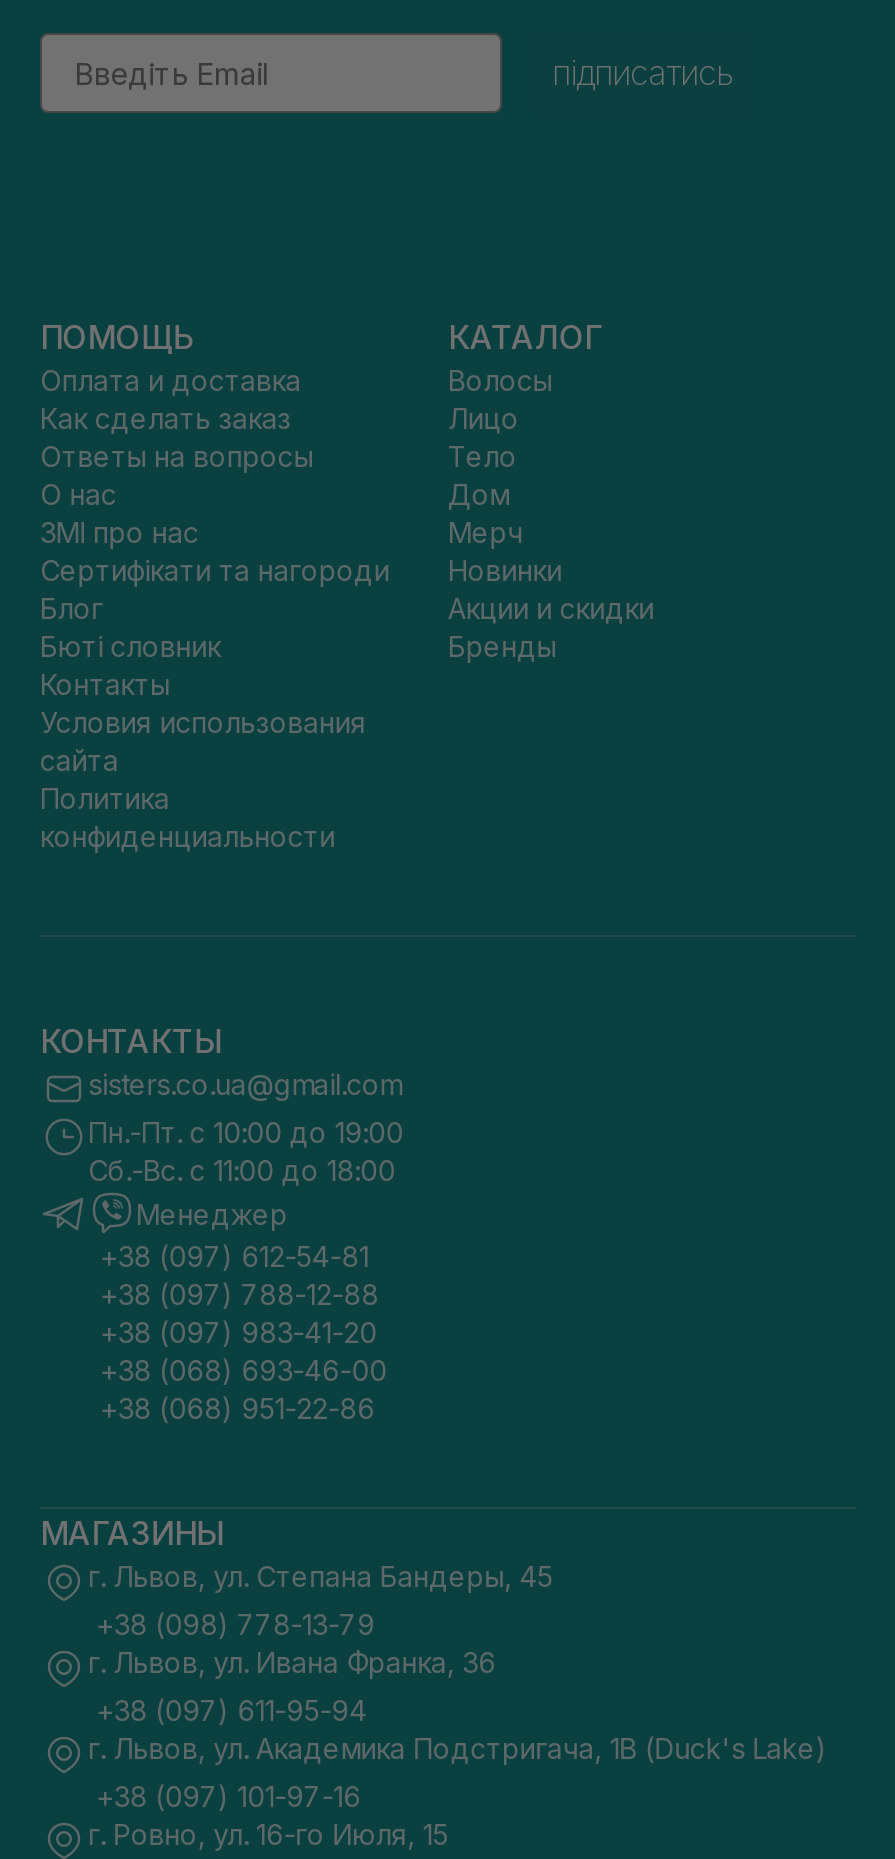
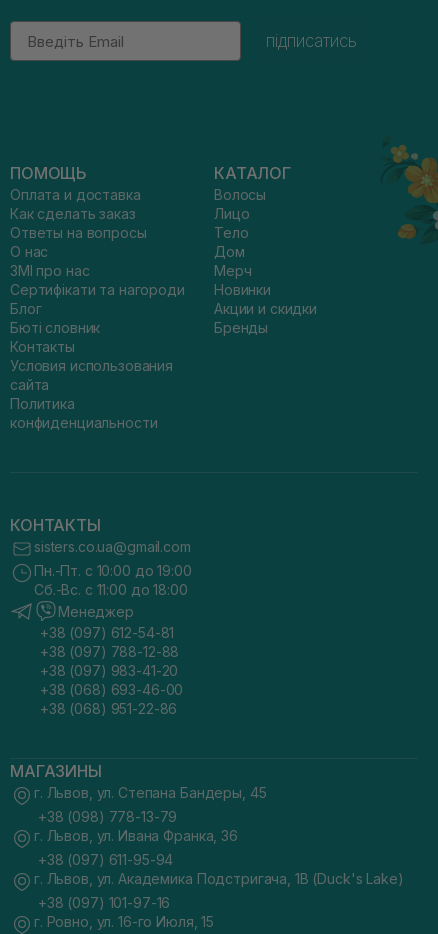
+ [image]
